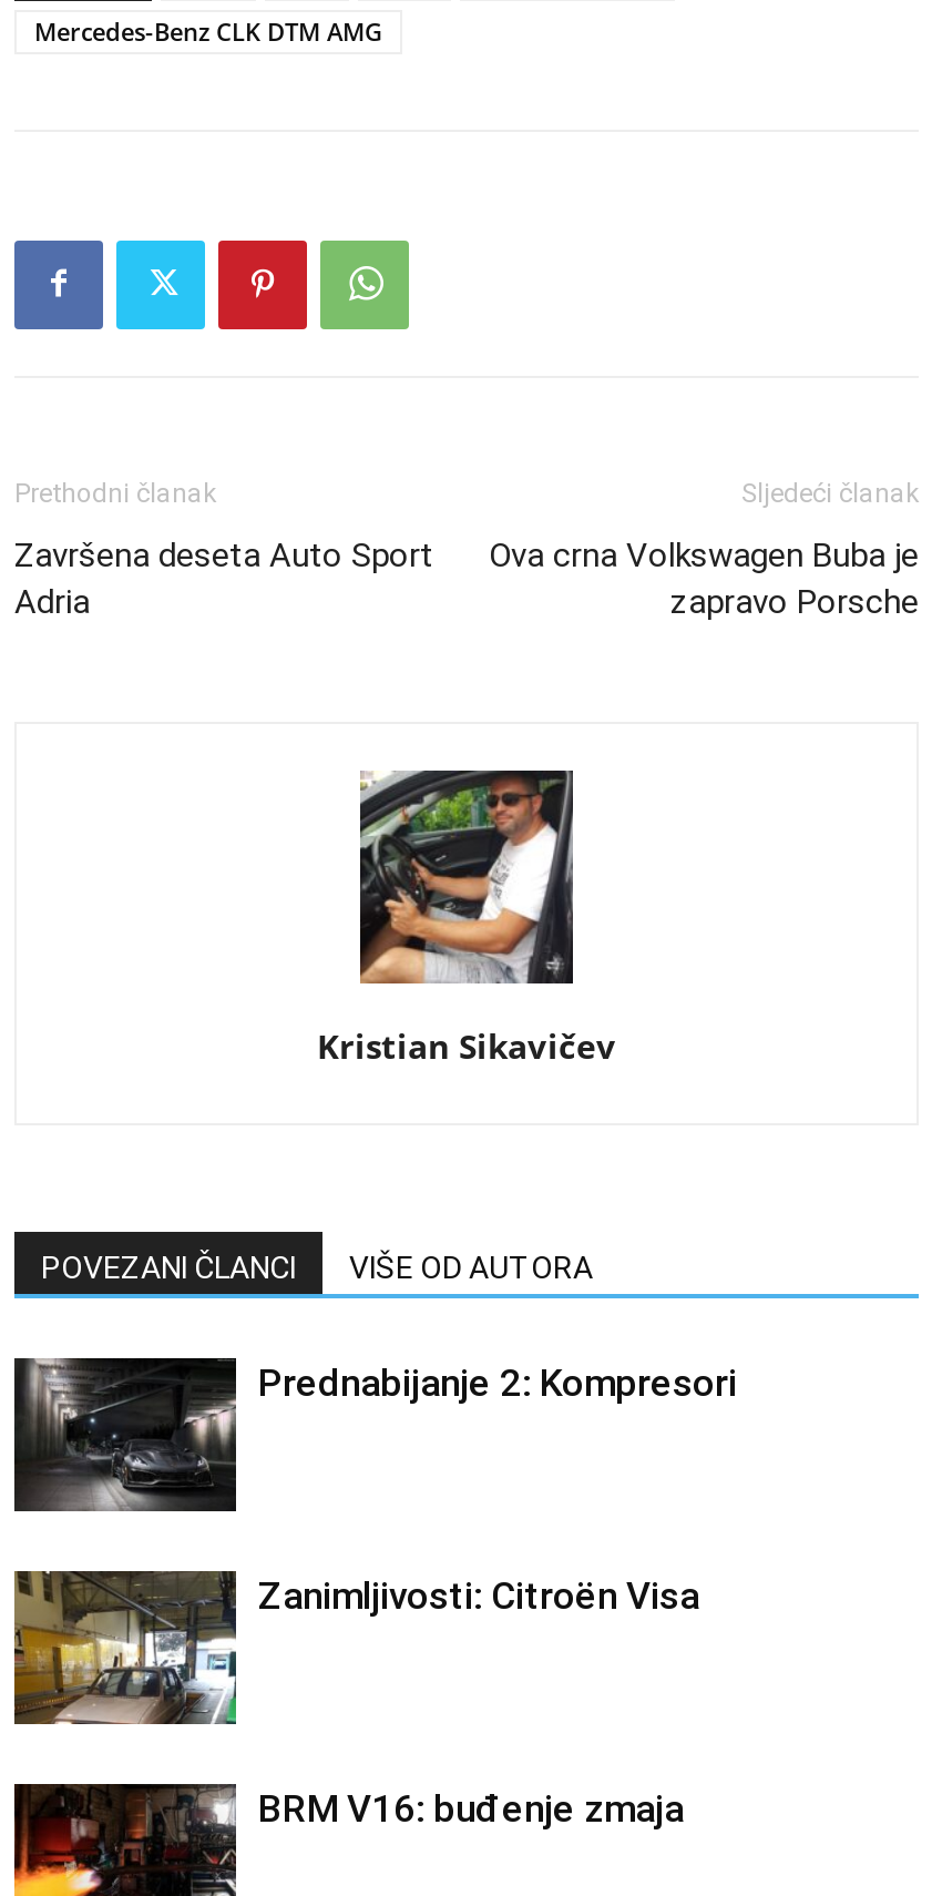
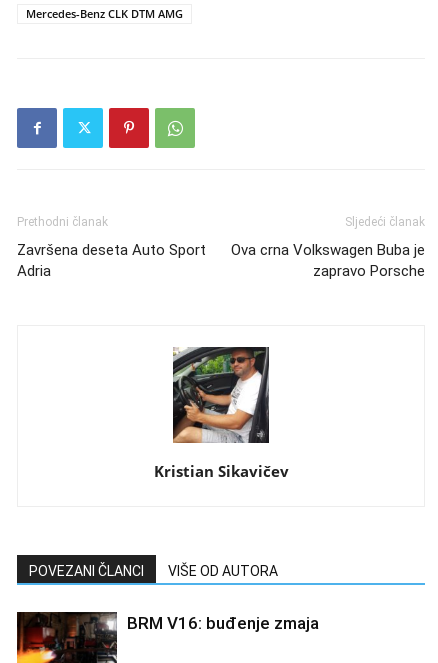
- [image]
- Prednabijanje 2: Kompresori

- [image]
- Zanimljivosti: Citroën Visa
